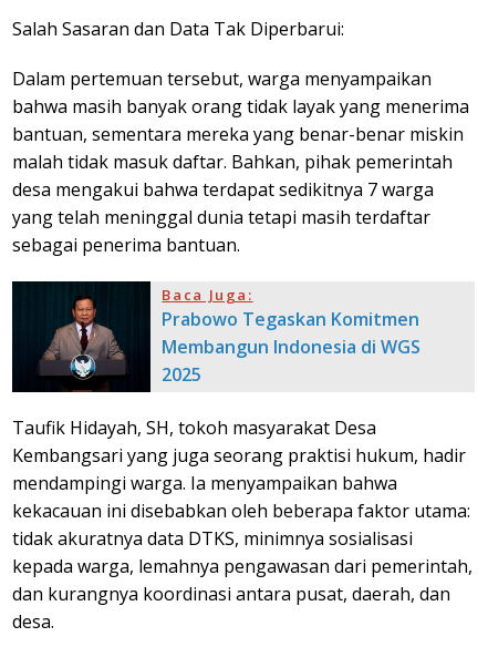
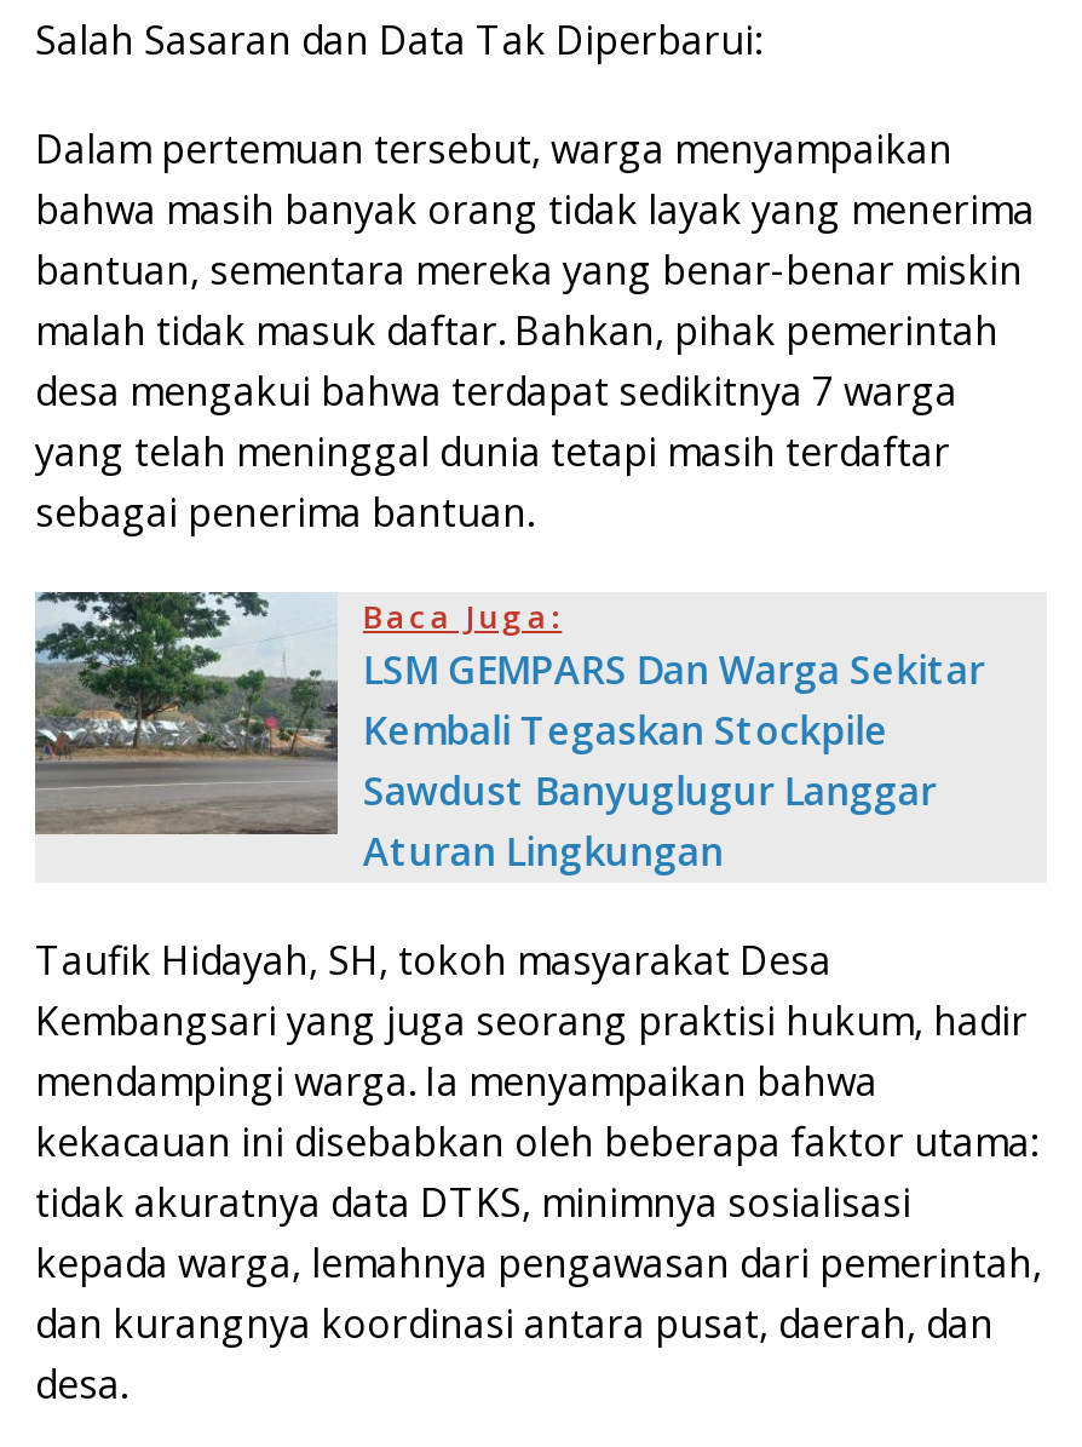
- [image]
- Prabowo Tegaskan Komitmen
- Membangun Indonesia di WGS
- 2025
+ [image]
+ LSM GEMPARS Dan Warga Sekitar
+ Kembali Tegaskan Stockpile
+ Sawdust Banyuglugur Langgar
+ Aturan Lingkungan
